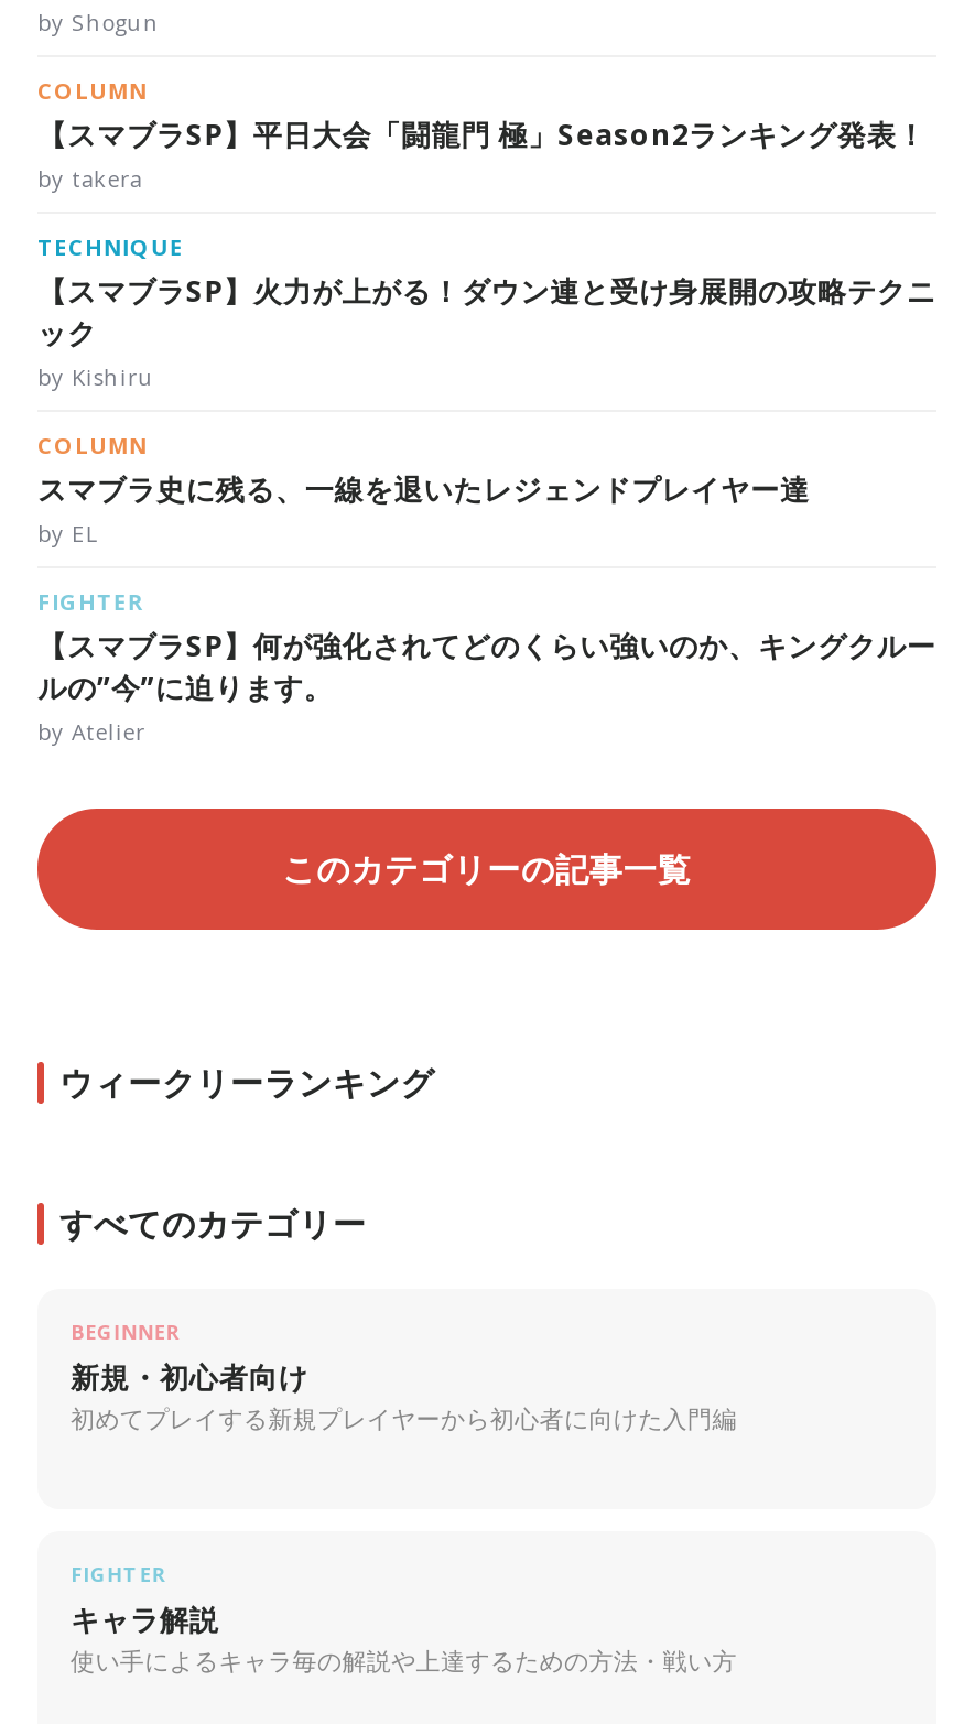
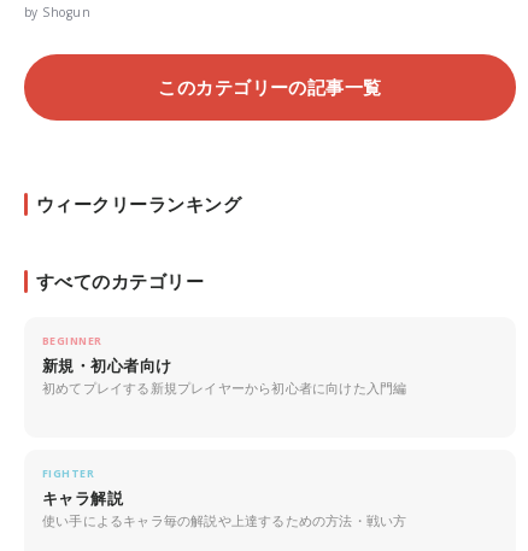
- COLUMN
- 【スマブラSP】平日大会「闘龍門 極」Season2ランキング発表！
- by takera
- TECHNIQUE
- 【スマブラSP】火力が上がる！ダウン連と受け身展開の攻略テクニ
- ック
- by Kishiru
- COLUMN
- スマブラ史に残る、一線を退いたレジェンドプレイヤー達
- by EL
- FIGHTER
- 【スマブラSP】何が強化されてどのくらい強いのか、キングクルー
- ルの”今”に迫ります。
- by Atelier
